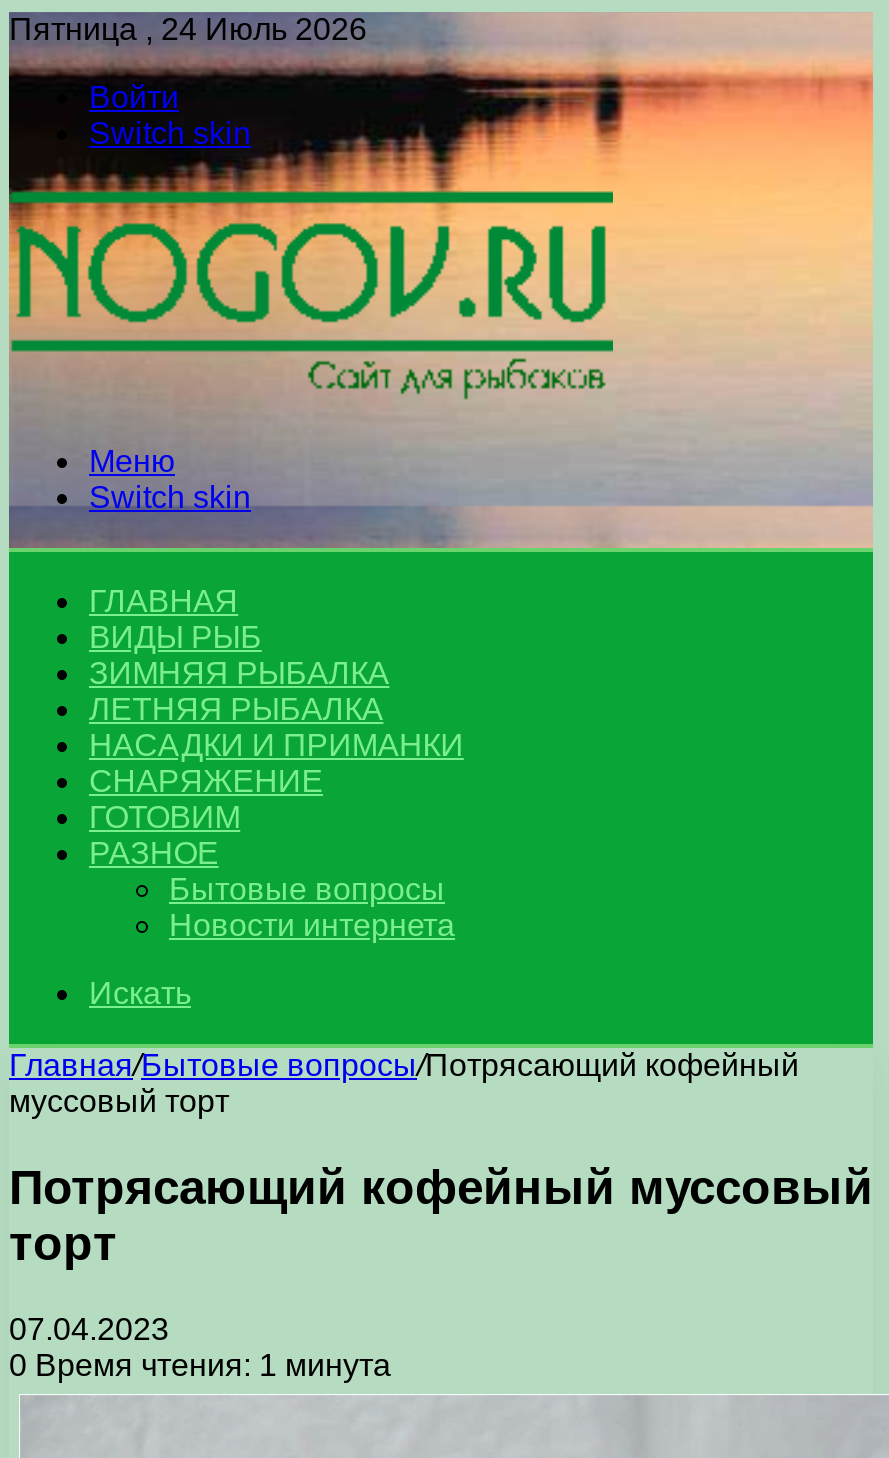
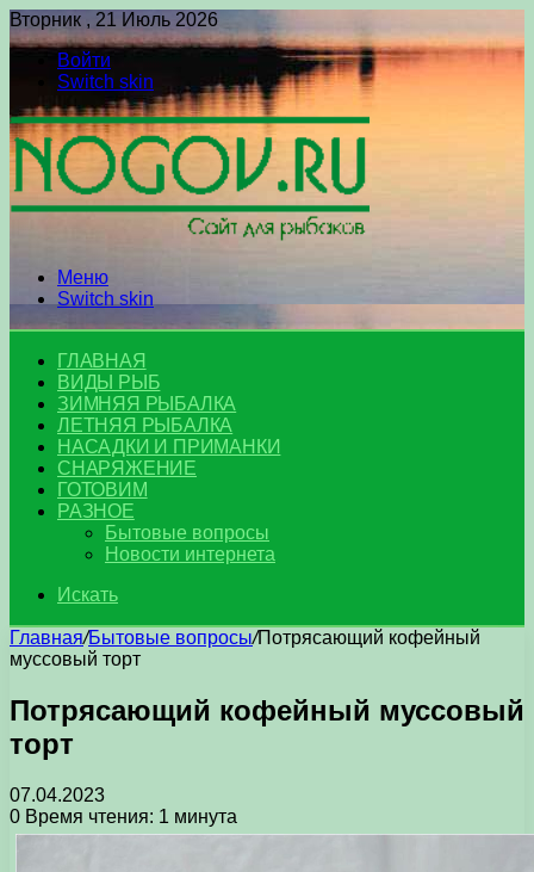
- Пятница , 24 Июль 2026
+ Вторник , 21 Июль 2026
